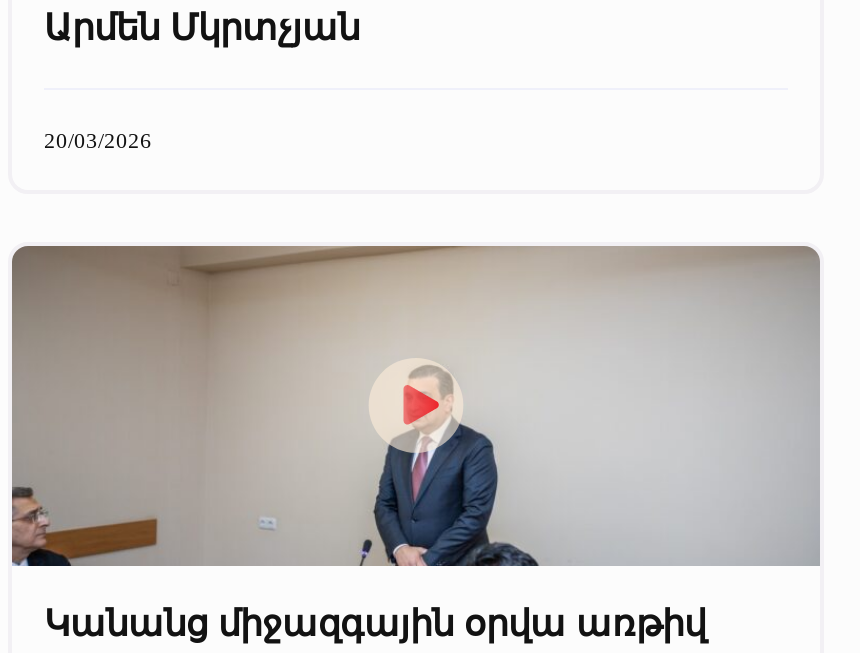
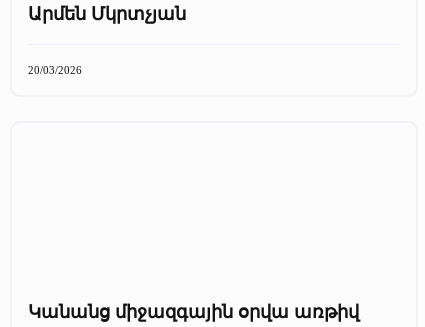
- [image]
